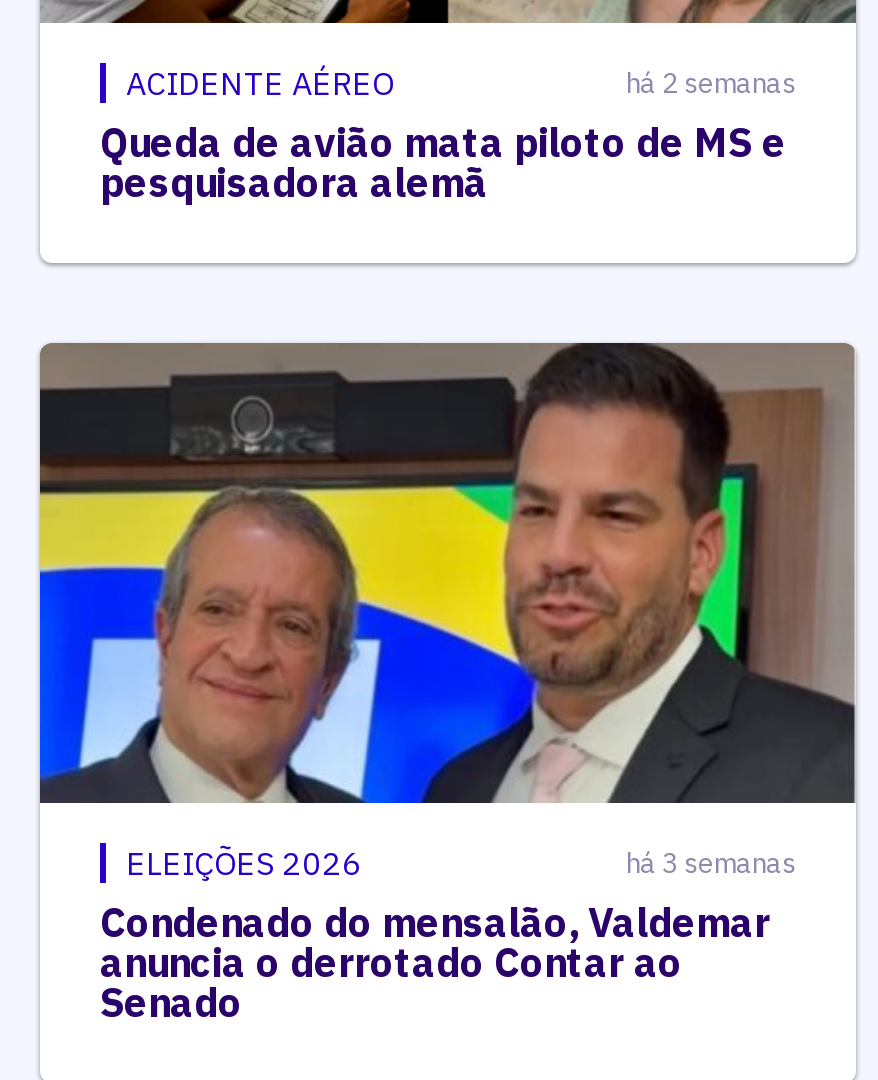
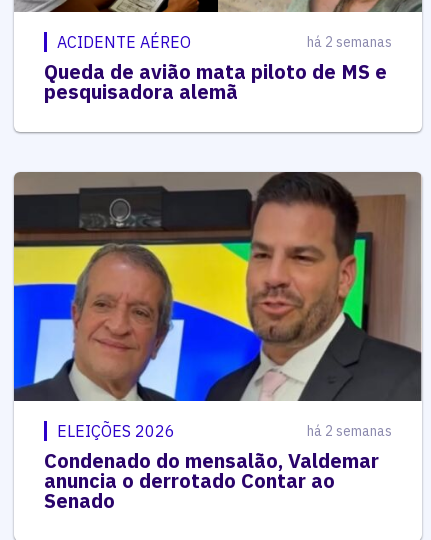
- há 3 semanas
+ há 2 semanas
